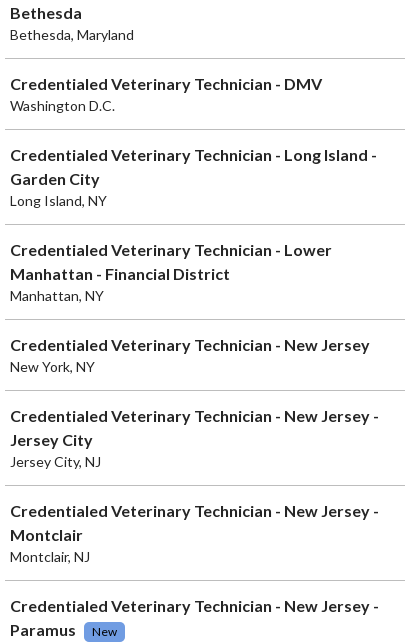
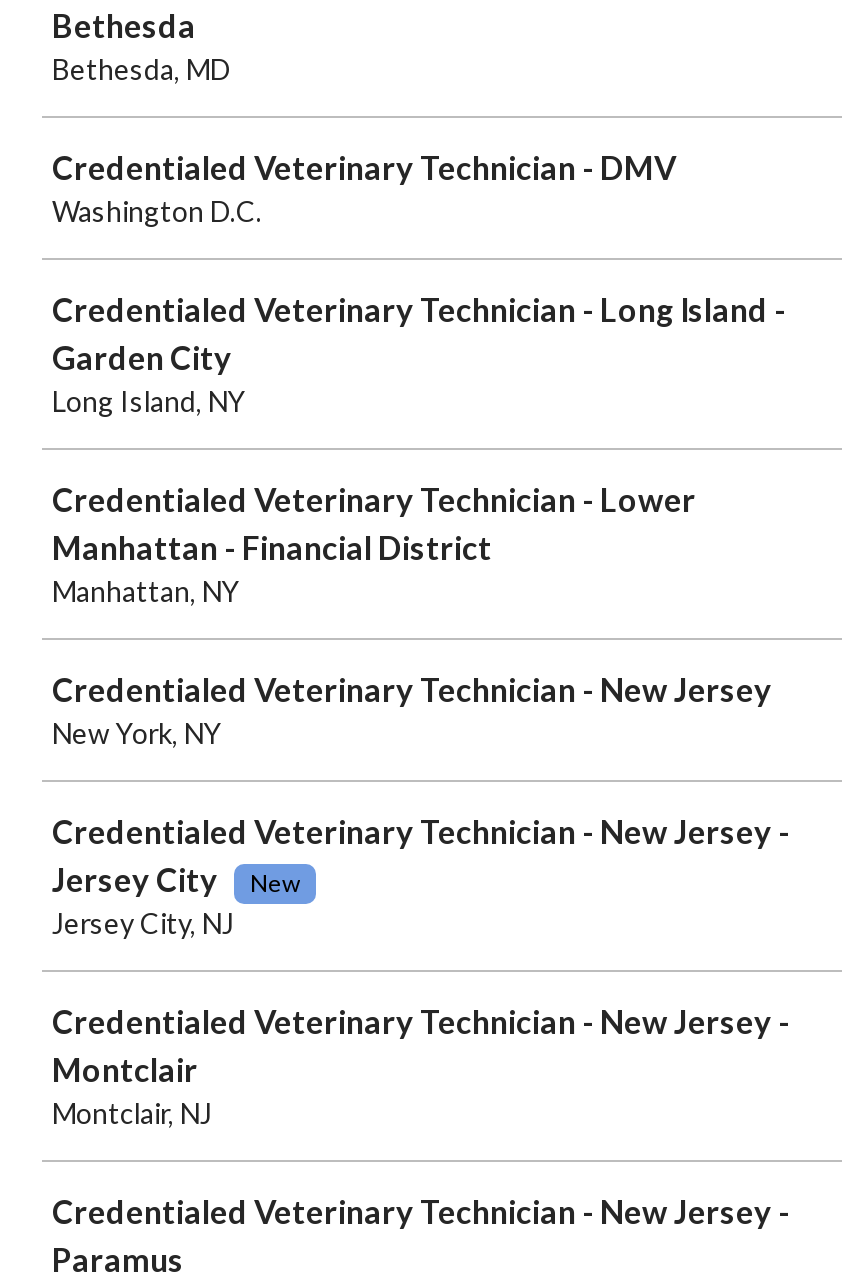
- Bethesda, Maryland
+ Bethesda, MD

moved up: New
